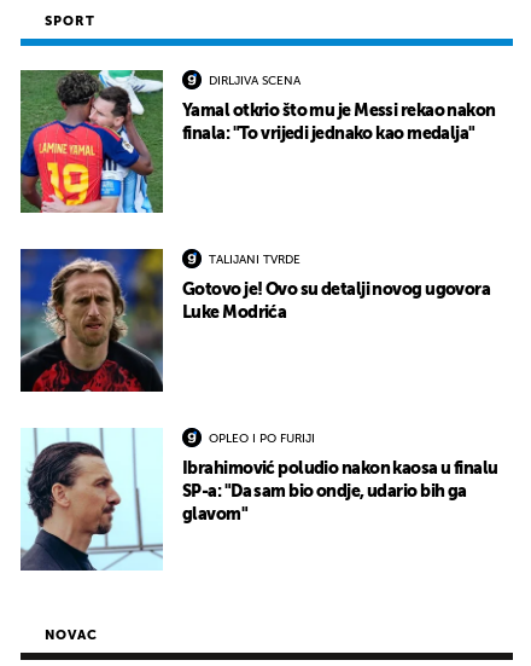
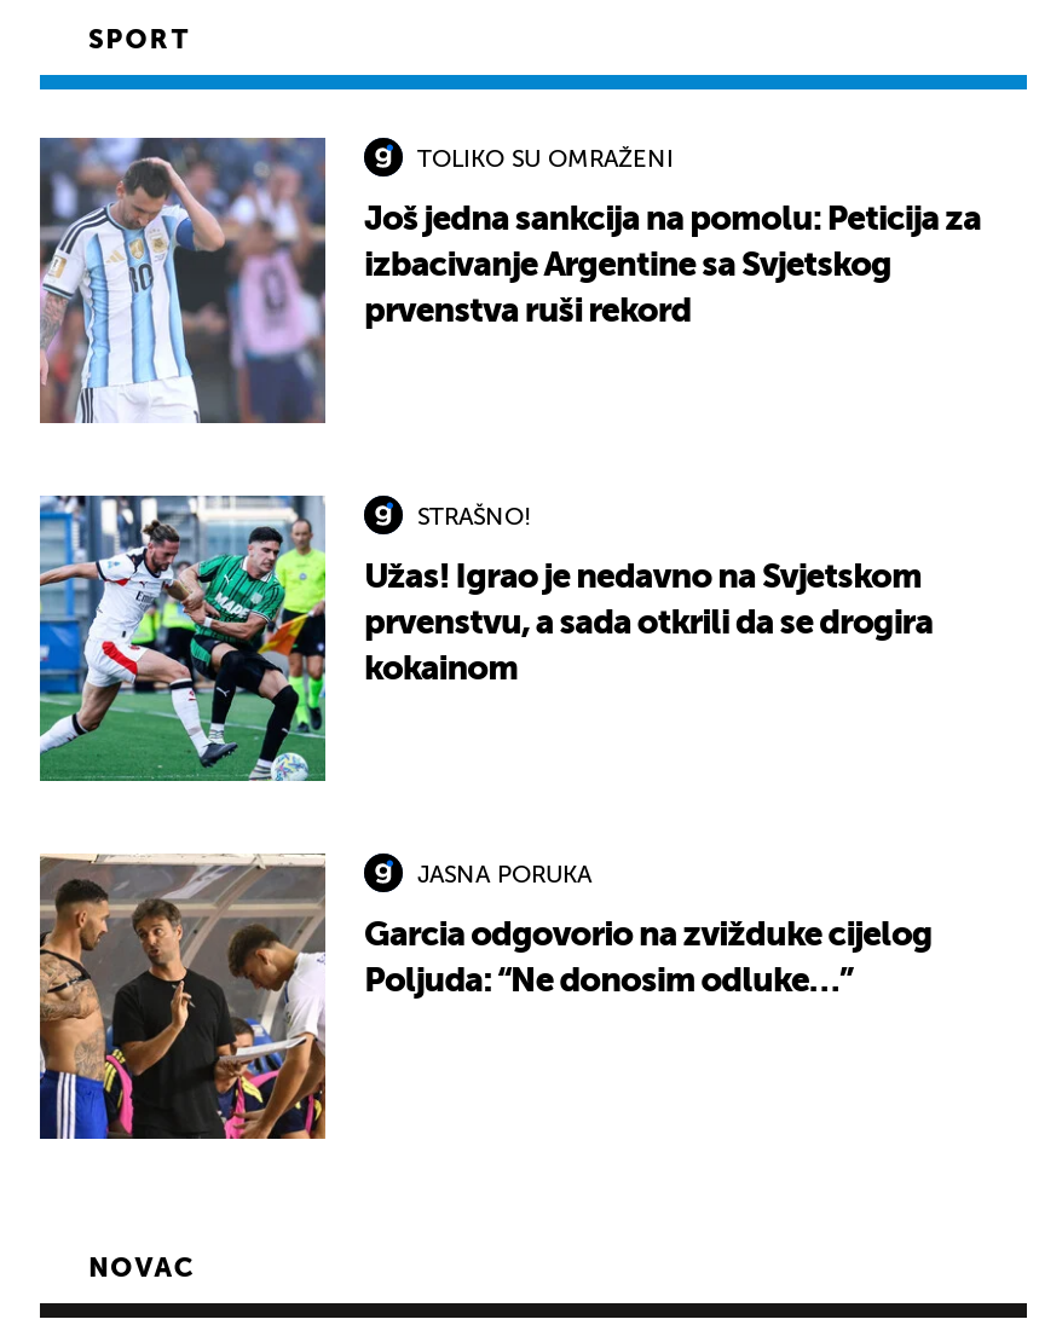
- [image]
- Yamal otkrio što mu je Messi rekao nakon
- finala: "To vrijedi jednako kao medalja"
+ [image]
+ Još jedna sankcija na pomolu: Peticija za
+ izbacivanje Argentine sa Svjetskog
+ prvenstva ruši rekord

- DIRLJIVA SCENA
+ TOLIKO SU OMRAŽENI

- [image]
- Gotovo je! Ovo su detalji novog ugovora
- Luke Modrića
+ [image]
+ Užas! Igrao je nedavno na Svjetskom
+ prvenstvu, a sada otkrili da se drogira
+ kokainom

- TALIJANI TVRDE
+ STRAŠNO!

- [image]
- Ibrahimović poludio nakon kaosa u finalu
- SP-a: "Da sam bio ondje, udario bih ga
- glavom"
+ [image]
+ Garcia odgovorio na zvižduke cijelog
+ Poljuda: “Ne donosim odluke…”

- OPLEO I PO FURIJI
+ JASNA PORUKA
